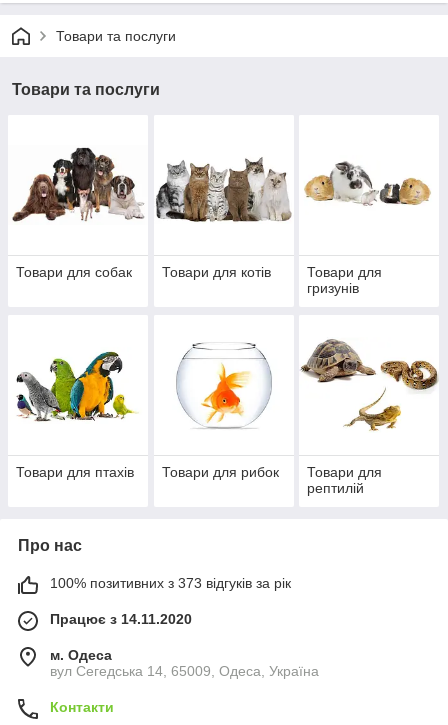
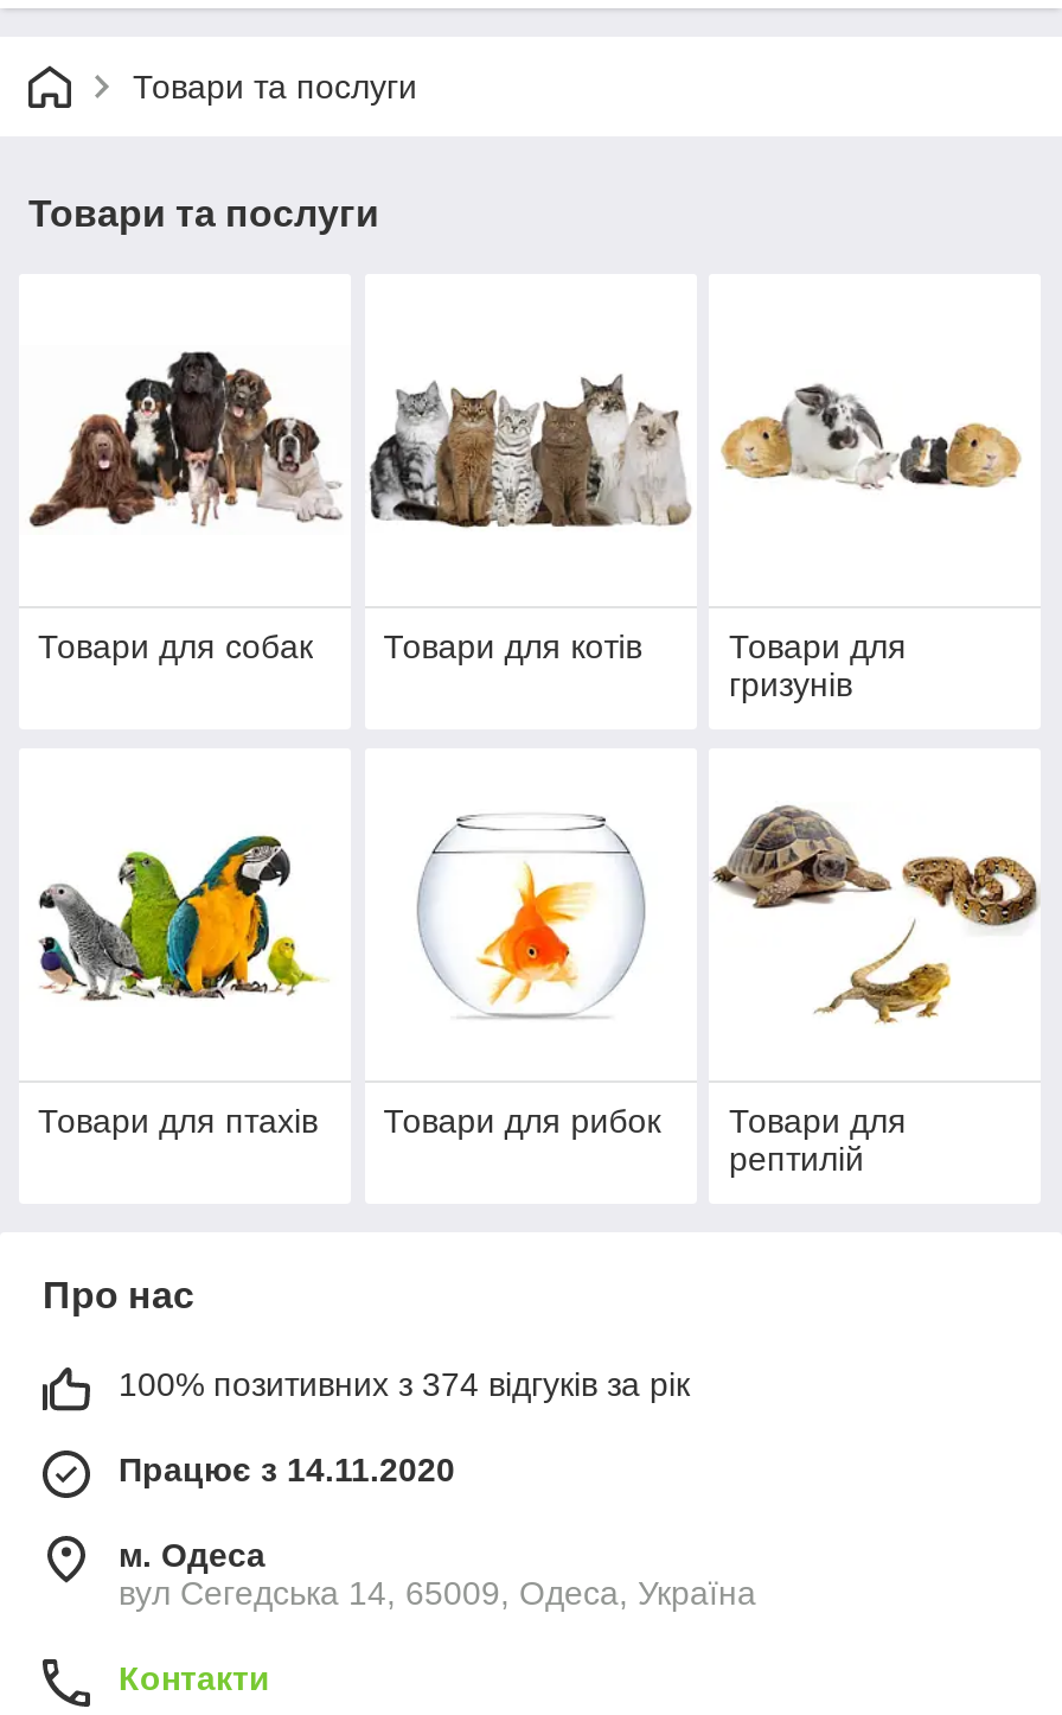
- 100% позитивних з 373 відгуків за рік
+ 100% позитивних з 374 відгуків за рік
